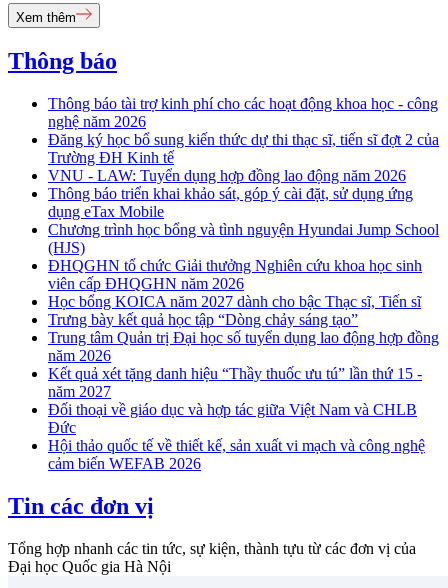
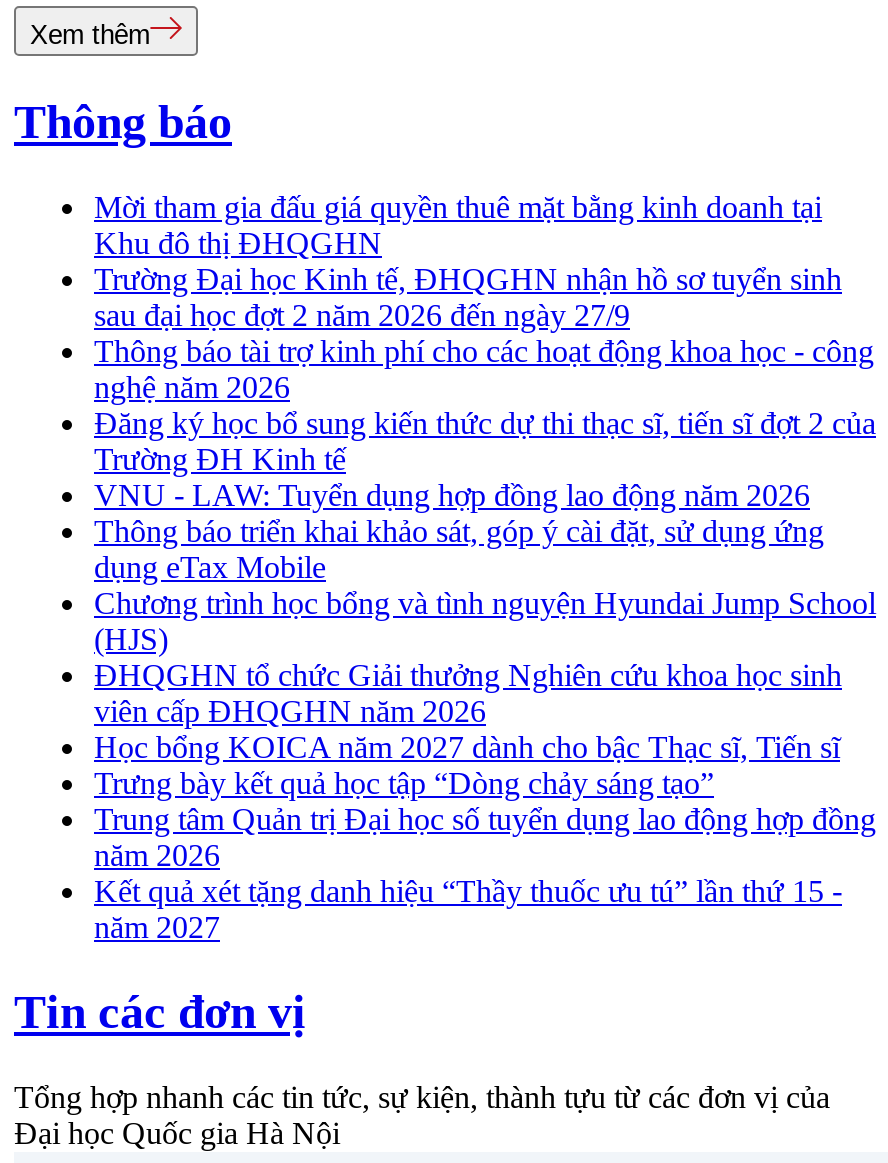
+ Mời tham gia đấu giá quyền thuê mặt bằng kinh doanh tại
+ Khu đô thị ĐHQGHN
+ Trường Đại học Kinh tế, ĐHQGHN nhận hồ sơ tuyển sinh
+ sau đại học đợt 2 năm 2026 đến ngày 27/9

moved down: Thông báo tài trợ kinh phí cho các hoạt động khoa học - công | nghệ năm 2026 | Đăng ký học bổ sung kiến thức dự thi thạc sĩ, tiến sĩ đợt 2 của | ... | Kết quả xét tặng danh hiệu “Thầy thuốc ưu tú” lần thứ 15 - | năm 2027

- Đối thoại về giáo dục và hợp tác giữa Việt Nam và CHLB
- Đức
- Hội thảo quốc tế về thiết kế, sản xuất vi mạch và công nghệ
- cảm biến WEFAB 2026
